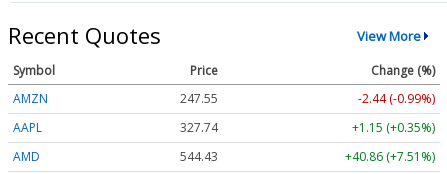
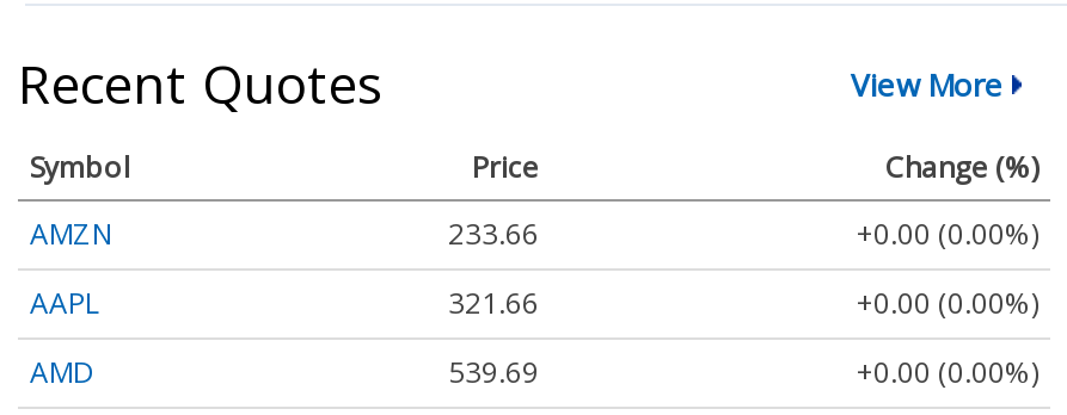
- 247.55
+ 233.66

- -2.44 (-0.99%)
+ +0.00 (0.00%)

- 327.74
+ 321.66

- +1.15 (+0.35%)
+ +0.00 (0.00%)

- 544.43
+ 539.69

- +40.86 (+7.51%)
+ +0.00 (0.00%)
